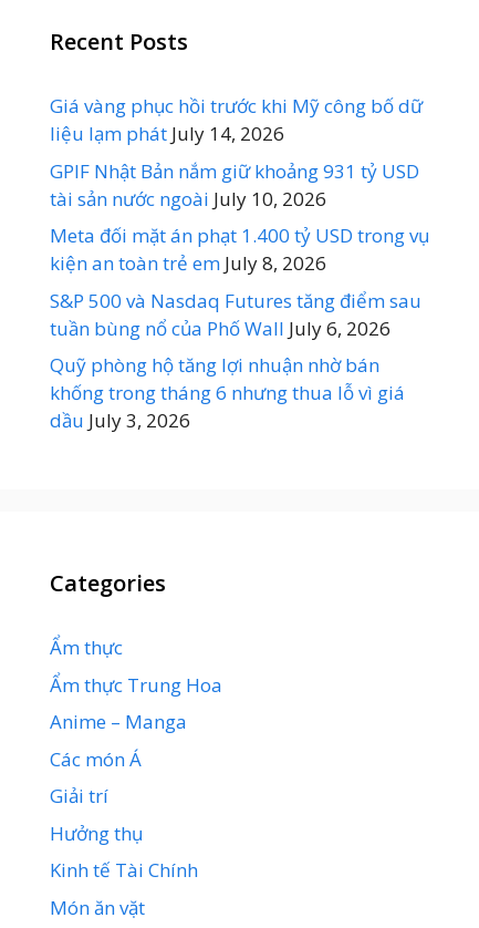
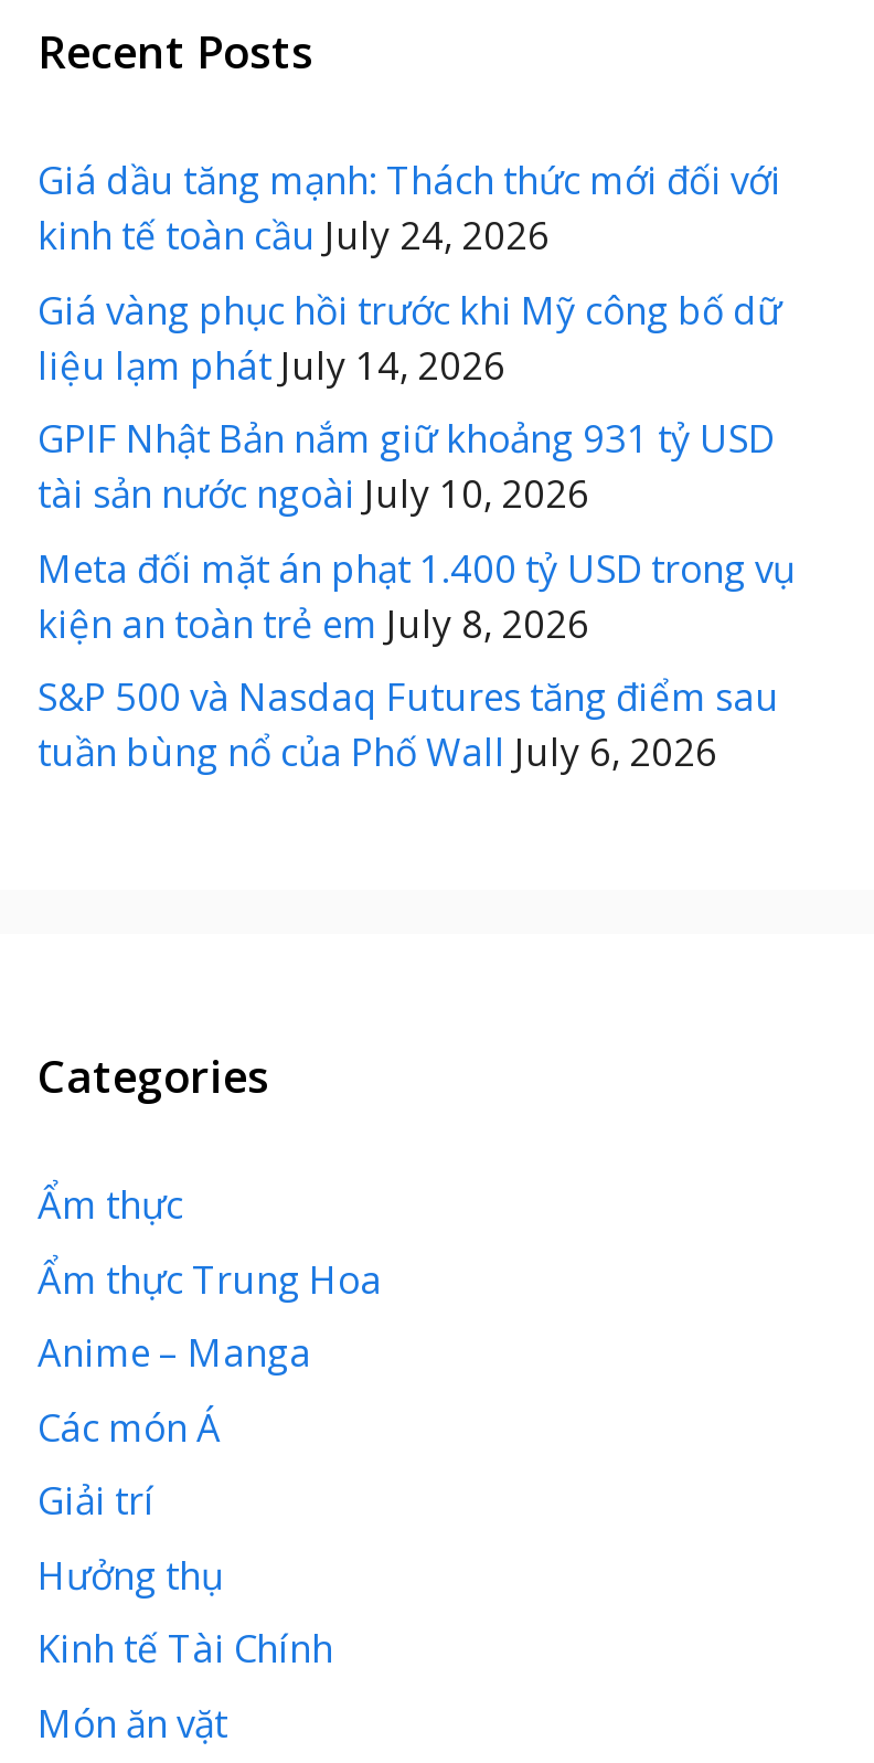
+ Giá dầu tăng mạnh: Thách thức mới đối với
+ kinh tế toàn cầu July 24, 2026

moved down: Giá vàng phục hồi trước khi Mỹ công bố dữ | liệu lạm phát July 14, 2026 | GPIF Nhật Bản nắm giữ khoảng 931 tỷ USD | tài sản nước ngoài July 10, 2026 | Meta đối mặt án phạt 1.400 tỷ USD trong vụ | kiện an toàn trẻ em July 8, 2026 | S&P 500 và Nasdaq Futures tăng điểm sau | tuần bùng nổ của Phố Wall July 6, 2026

- Quỹ phòng hộ tăng lợi nhuận nhờ bán
- khống trong tháng 6 nhưng thua lỗ vì giá
- dầu July 3, 2026
